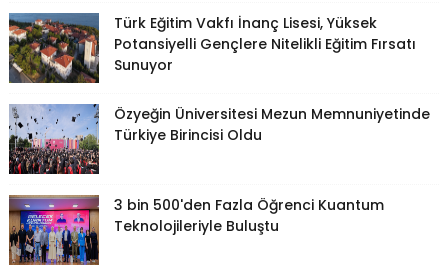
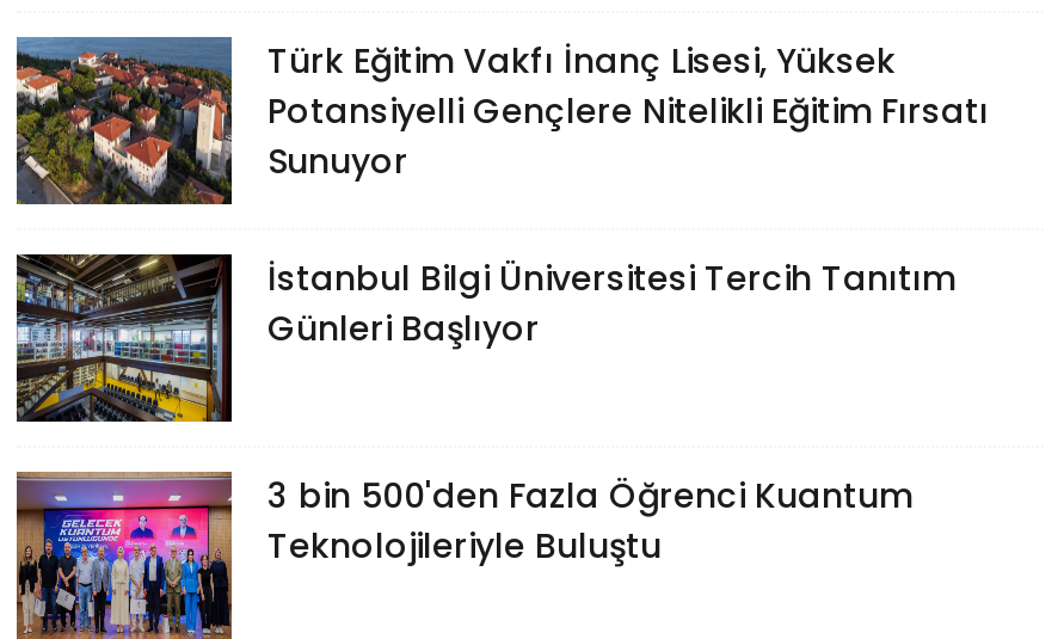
- [image]
- Özyeğin Üniversitesi Mezun Memnuniyetinde
- Türkiye Birincisi Oldu
+ [image]
+ İstanbul Bilgi Üniversitesi Tercih Tanıtım
+ Günleri Başlıyor
